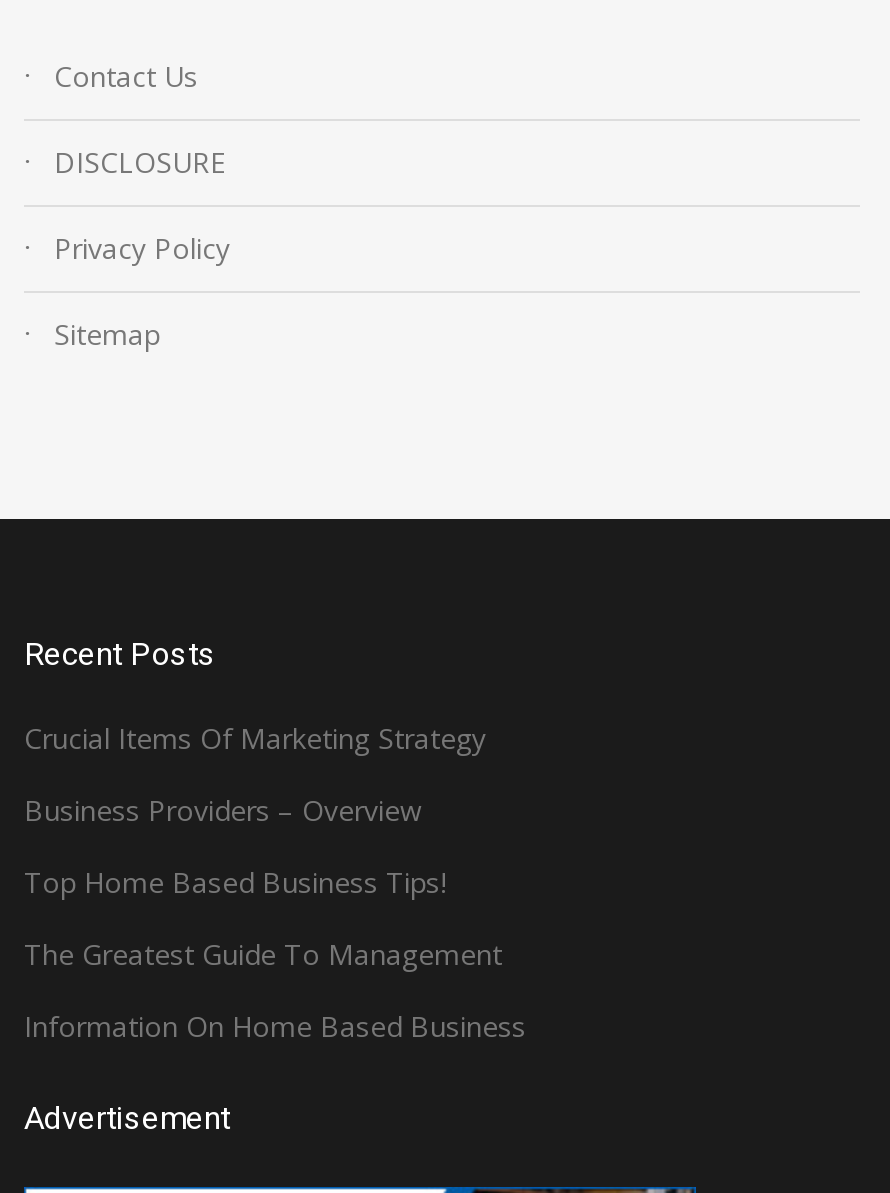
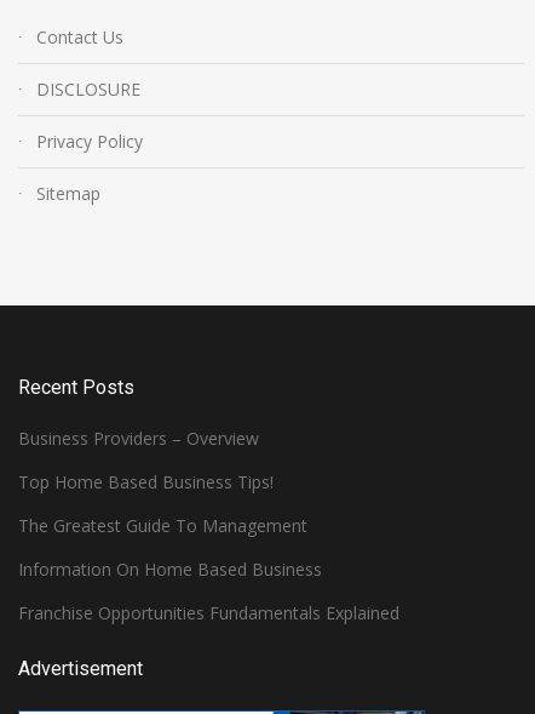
- Crucial Items Of Marketing Strategy

moved up: Business Providers – Overview | Top Home Based Business Tips! | The Greatest Guide To Management | Information On Home Based Business

+ Franchise Opportunities Fundamentals Explained
